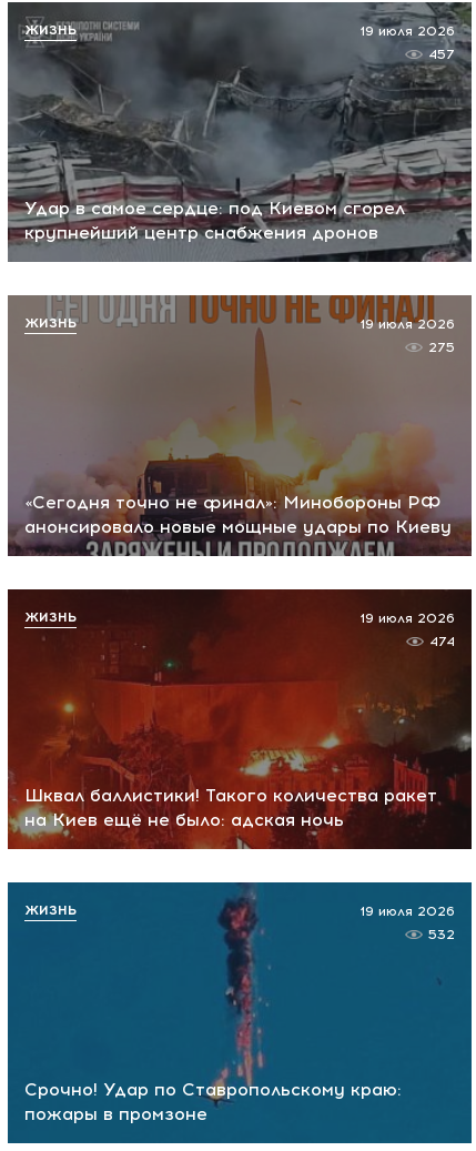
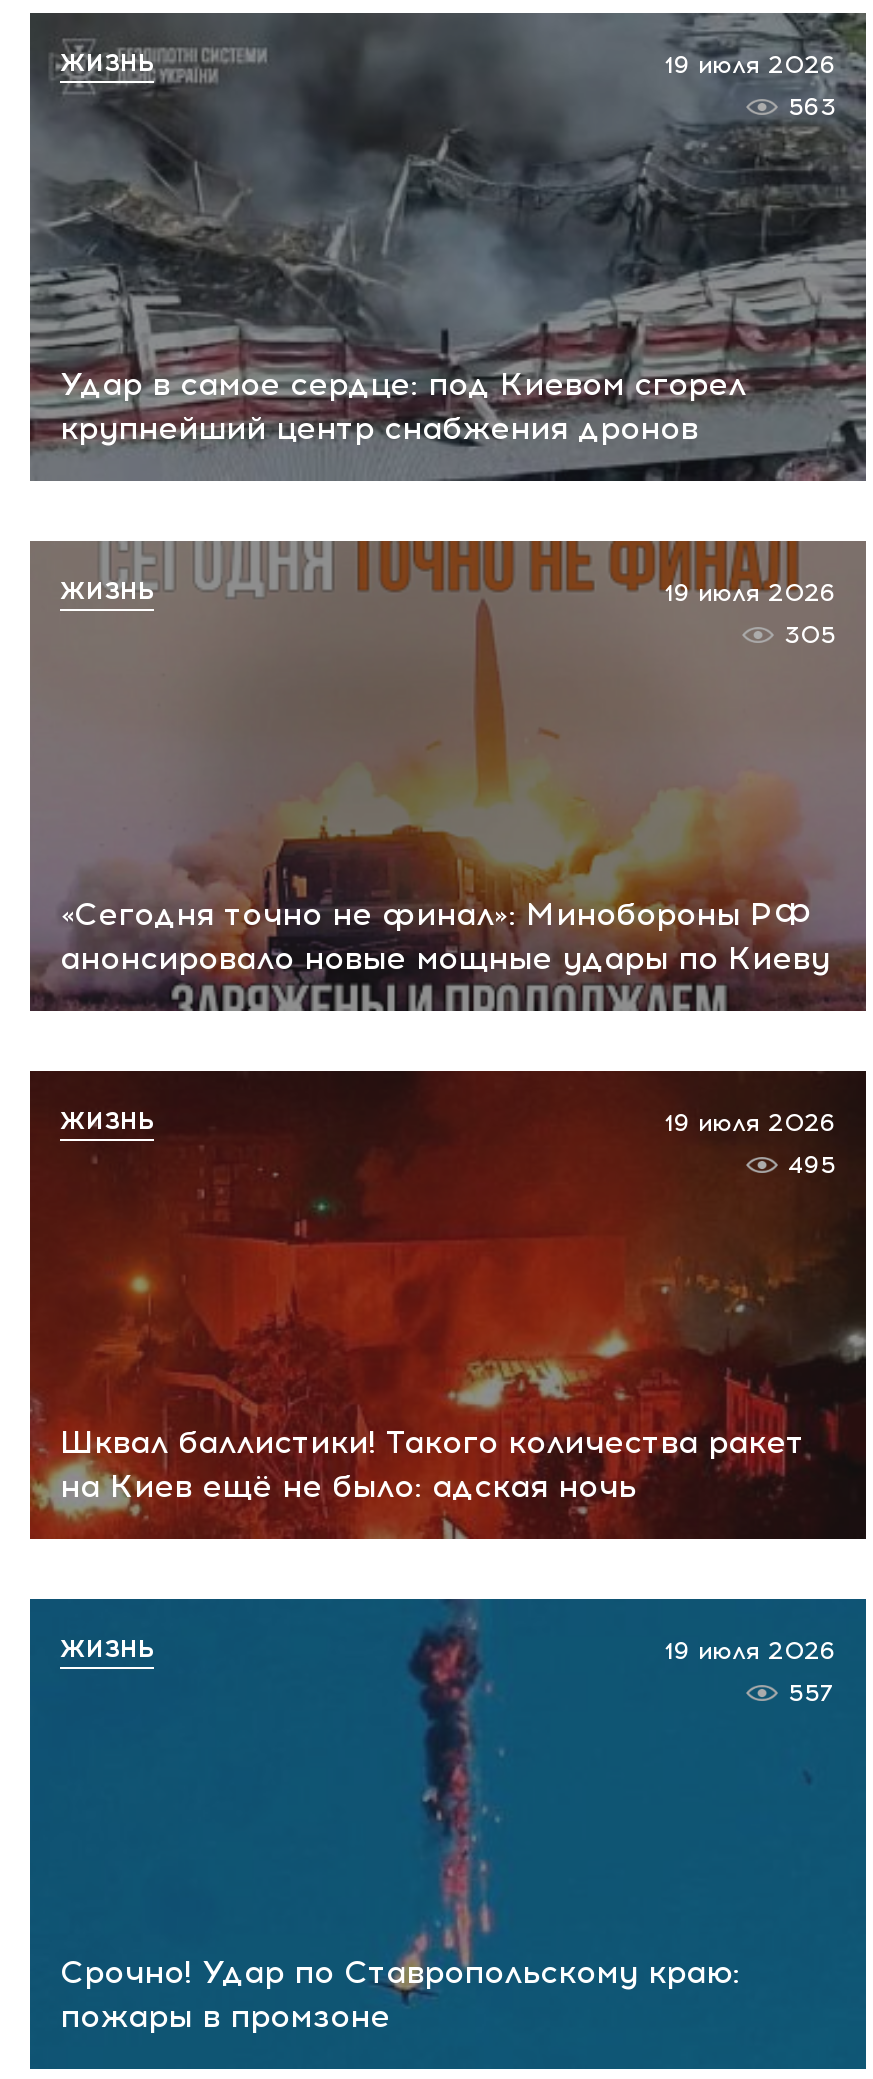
- 457
+ 563

- 275
+ 305

- 474
+ 495

- 532
+ 557
